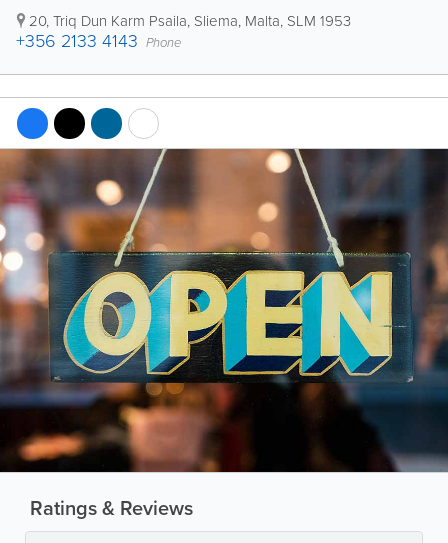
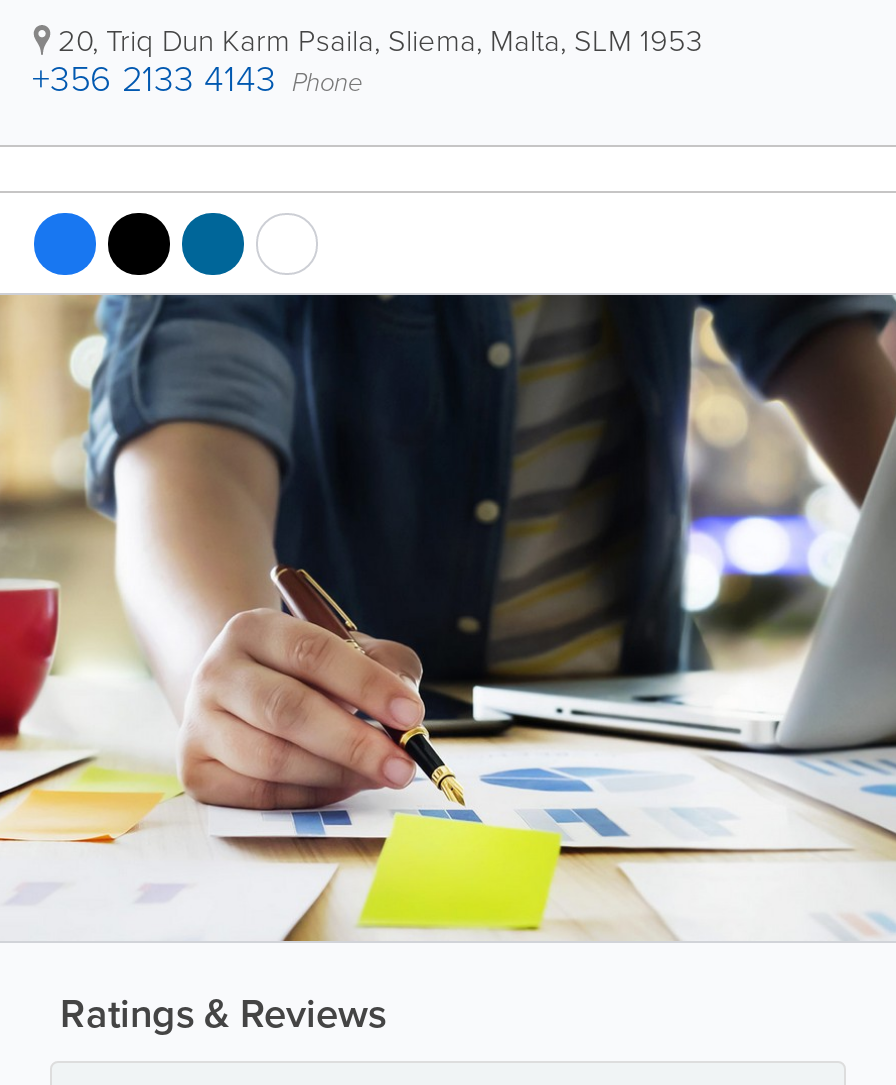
- [image]
+ [image]
